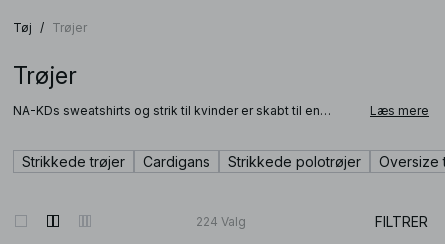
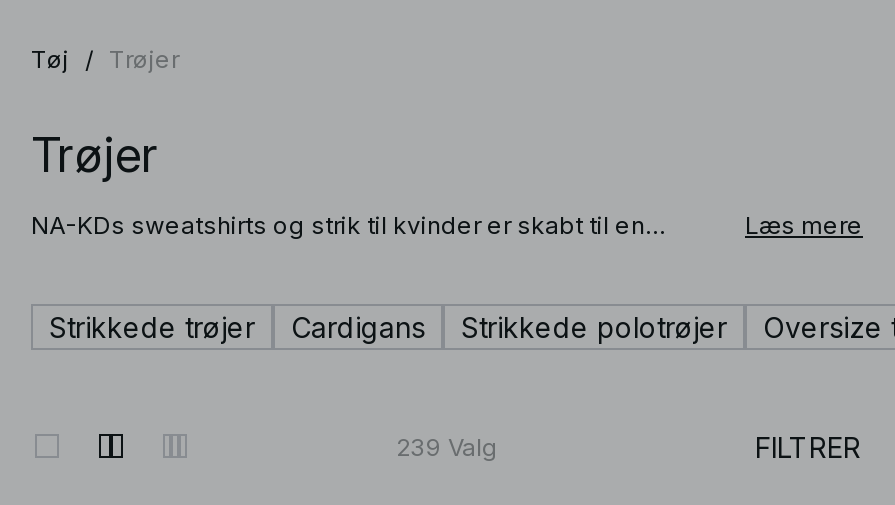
- 224 Valg
+ 239 Valg
